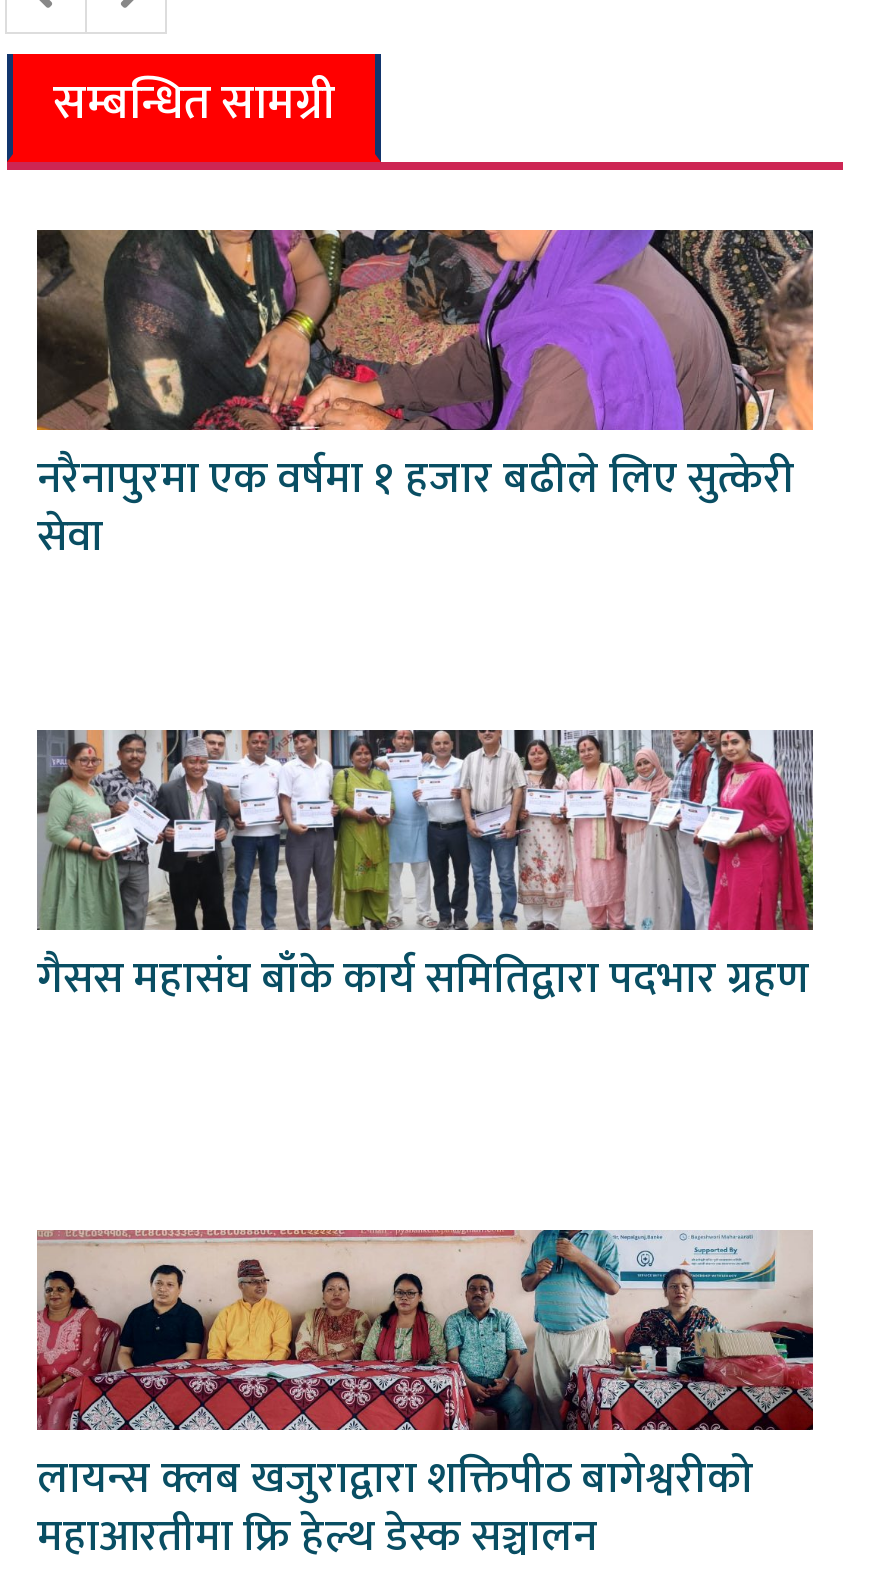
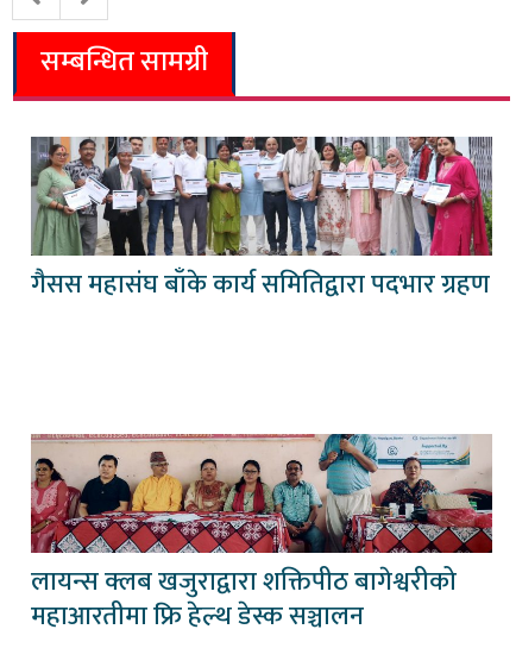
- [image]
- नरैनापुरमा एक वर्षमा १ हजार बढीले लिए सुत्केरी
- सेवा
